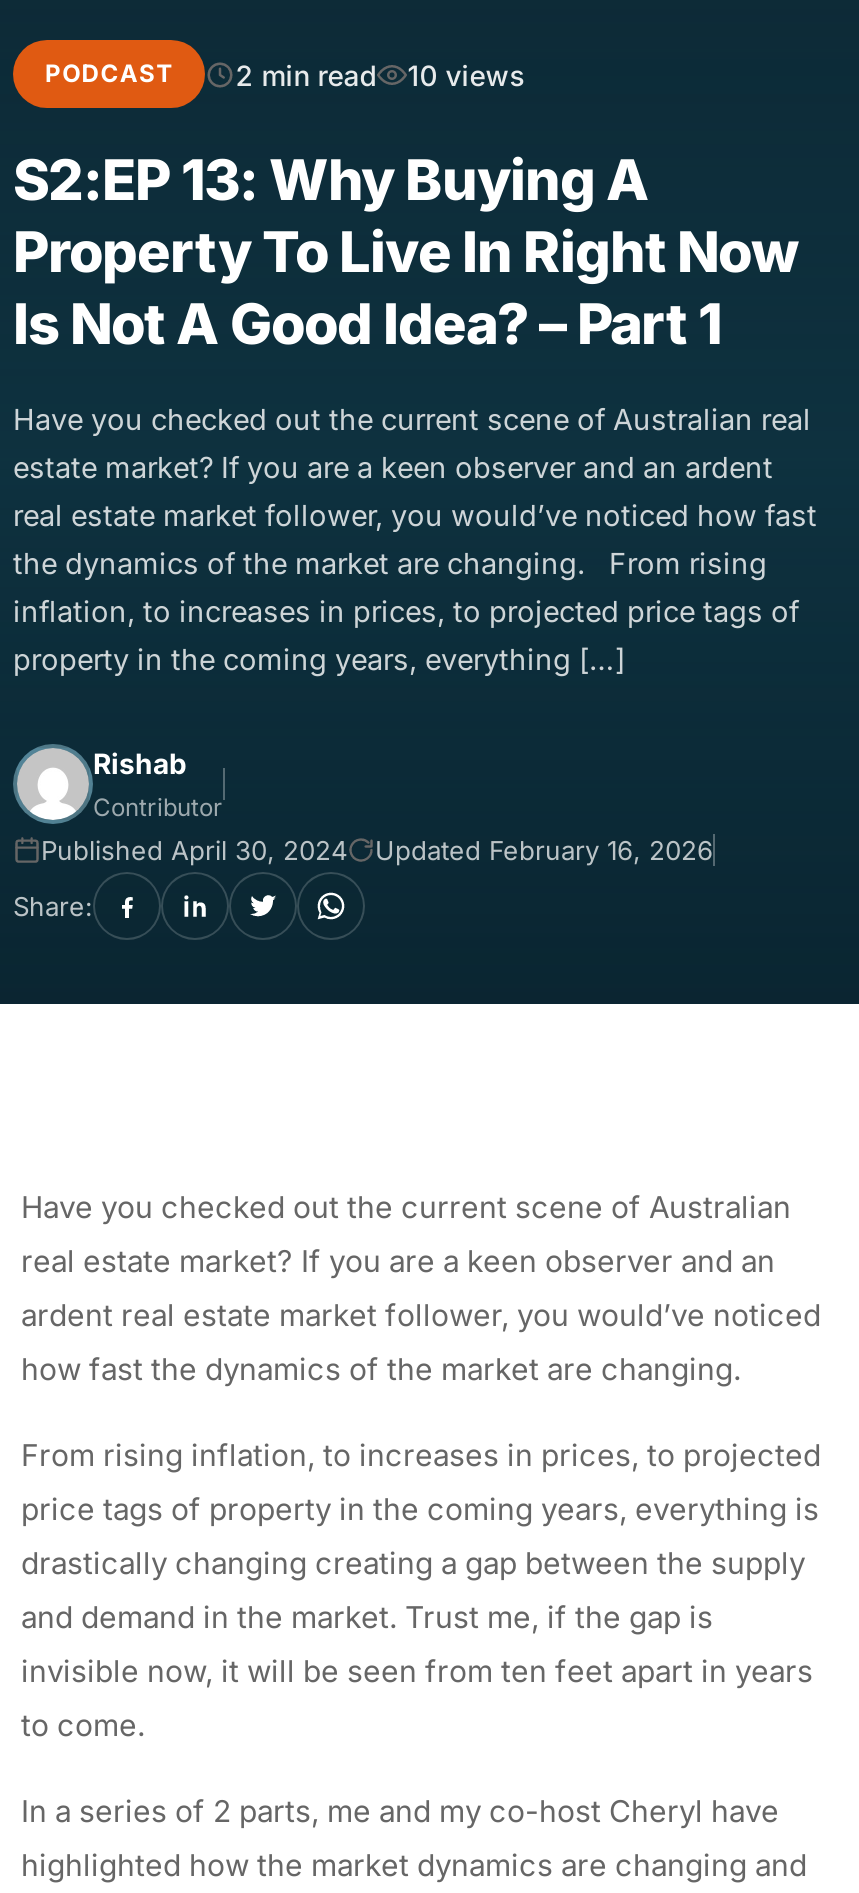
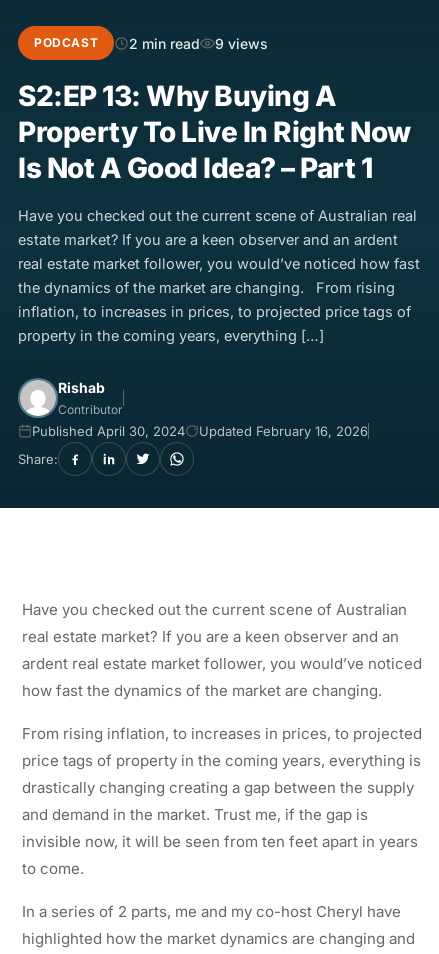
- 2 min read 10 views
+ 2 min read 9 views
